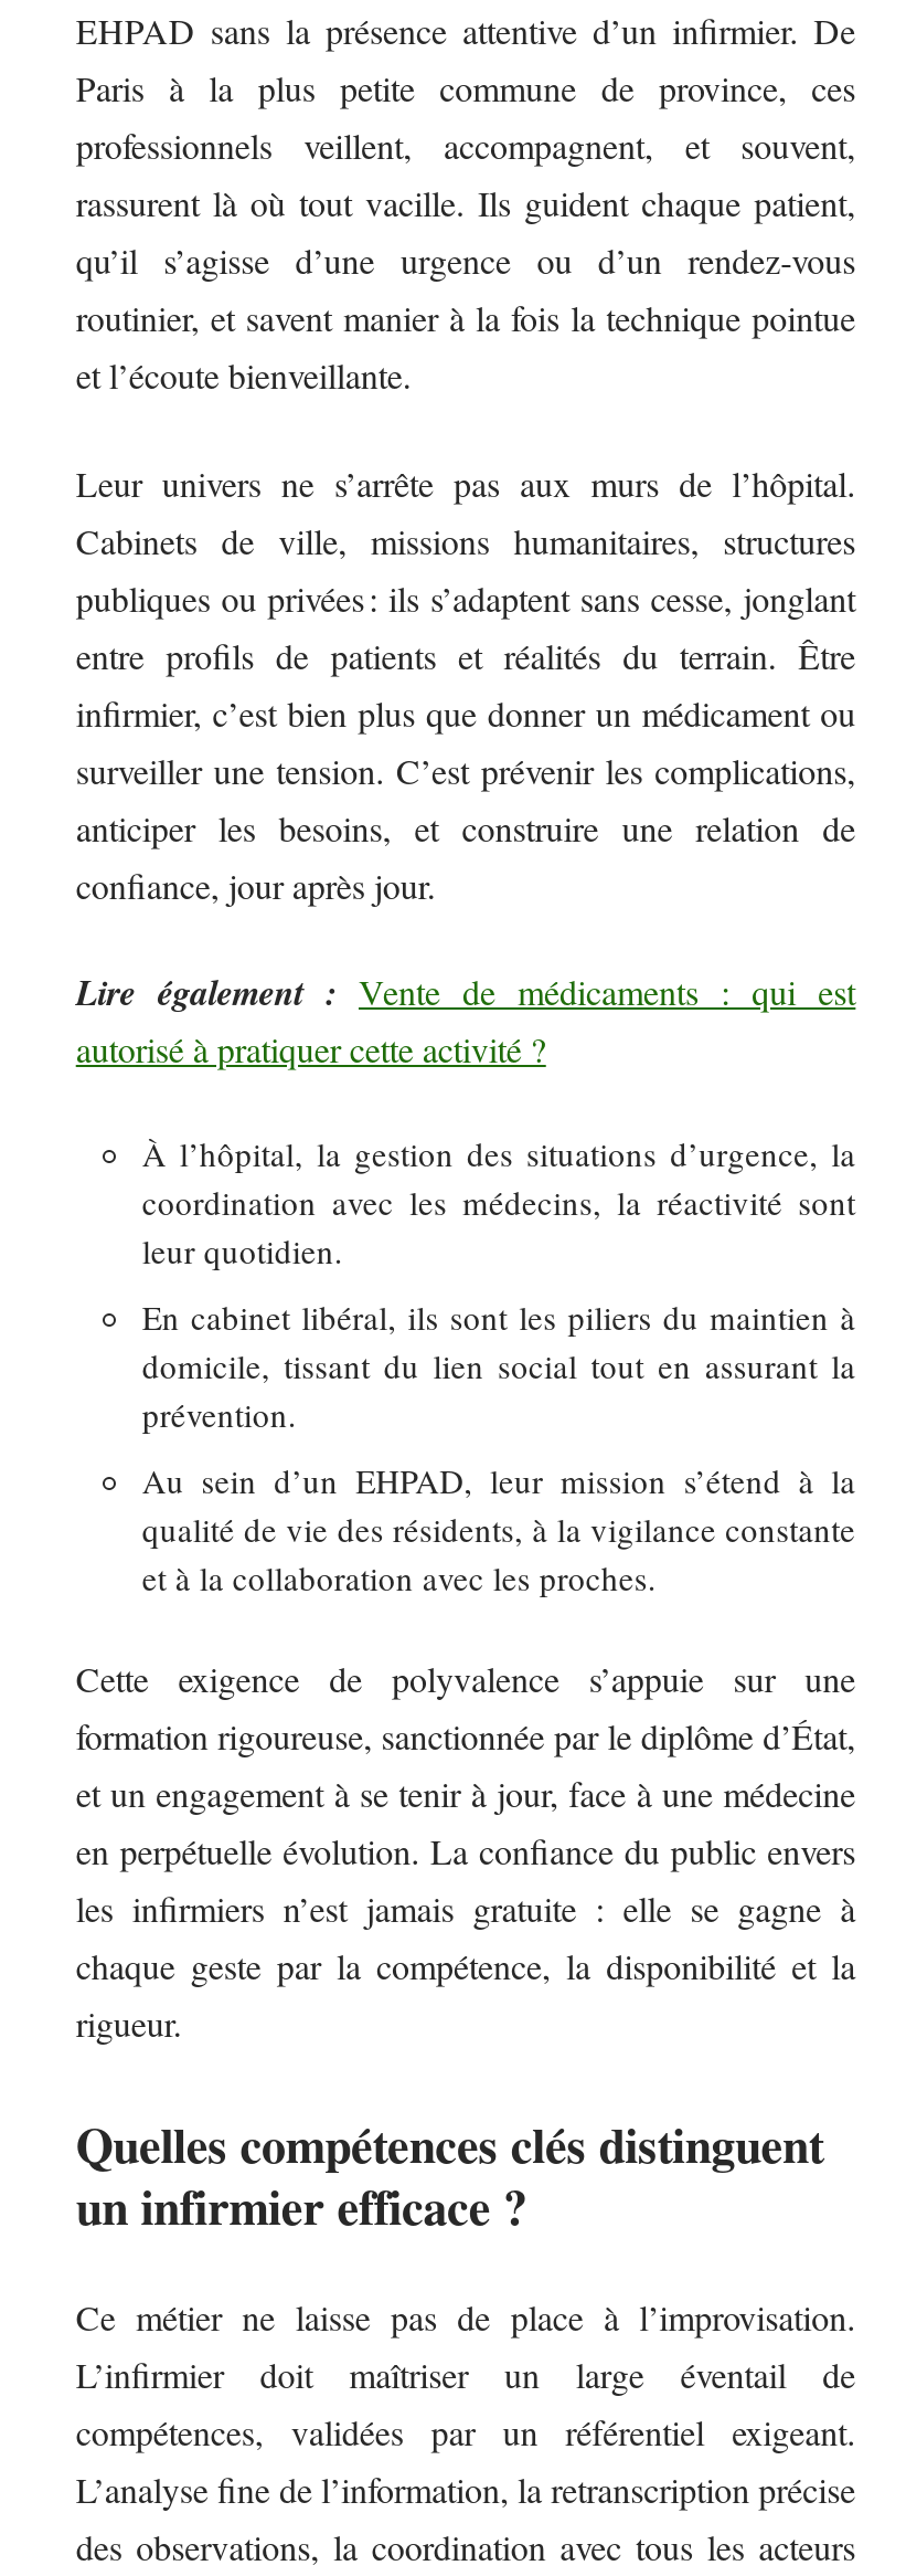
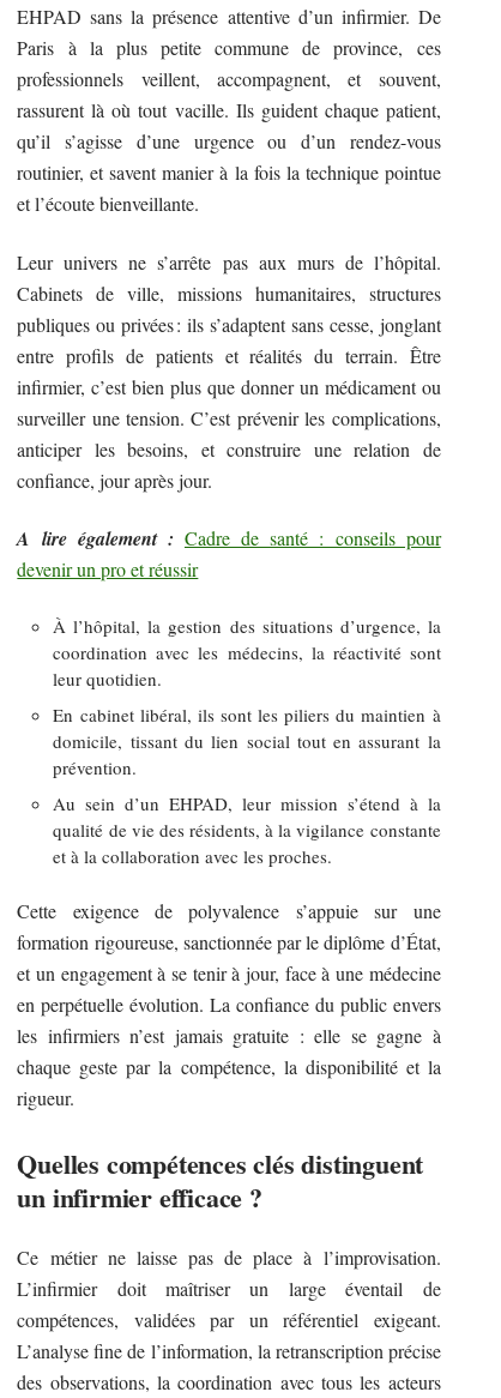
- Lire également : Vente de médicaments : qui est
- autorisé à pratiquer cette activité ?
+ A lire également : Cadre de santé : conseils pour
+ devenir un pro et réussir
